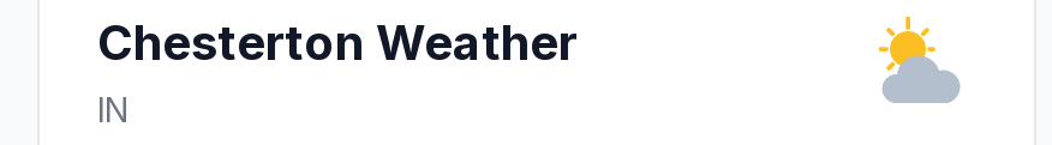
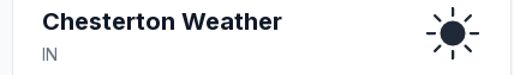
- [image]
+ [image]
